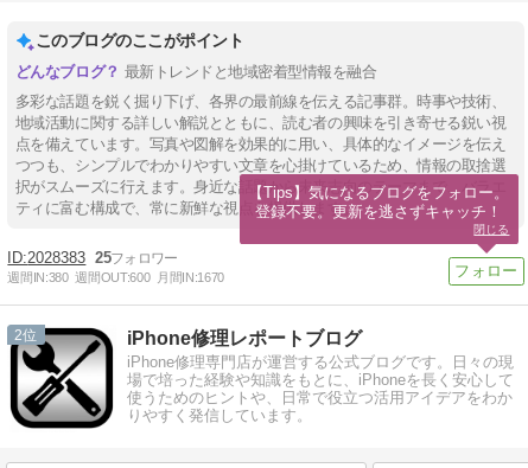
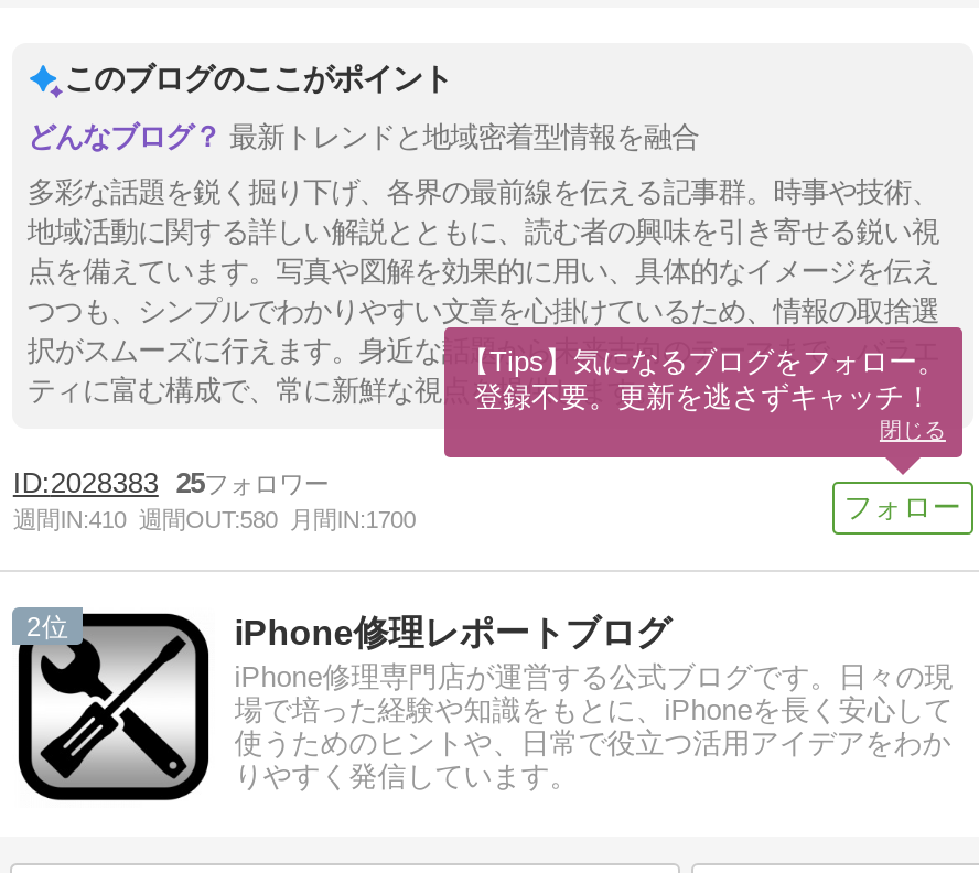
- 週間IN:380 週間OUT:600 月間IN:1670
+ 週間IN:410 週間OUT:580 月間IN:1700
